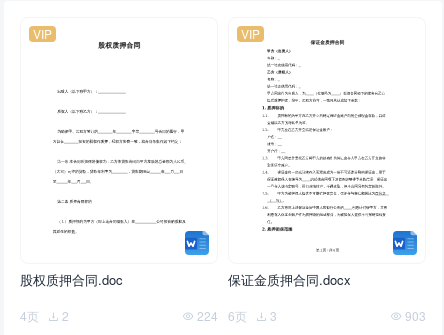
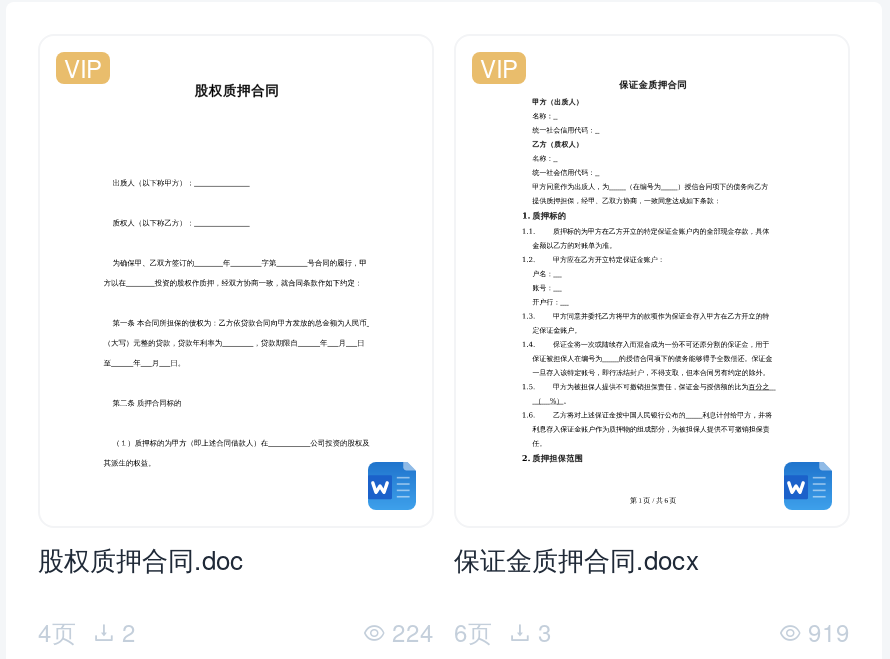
- 903
+ 919
